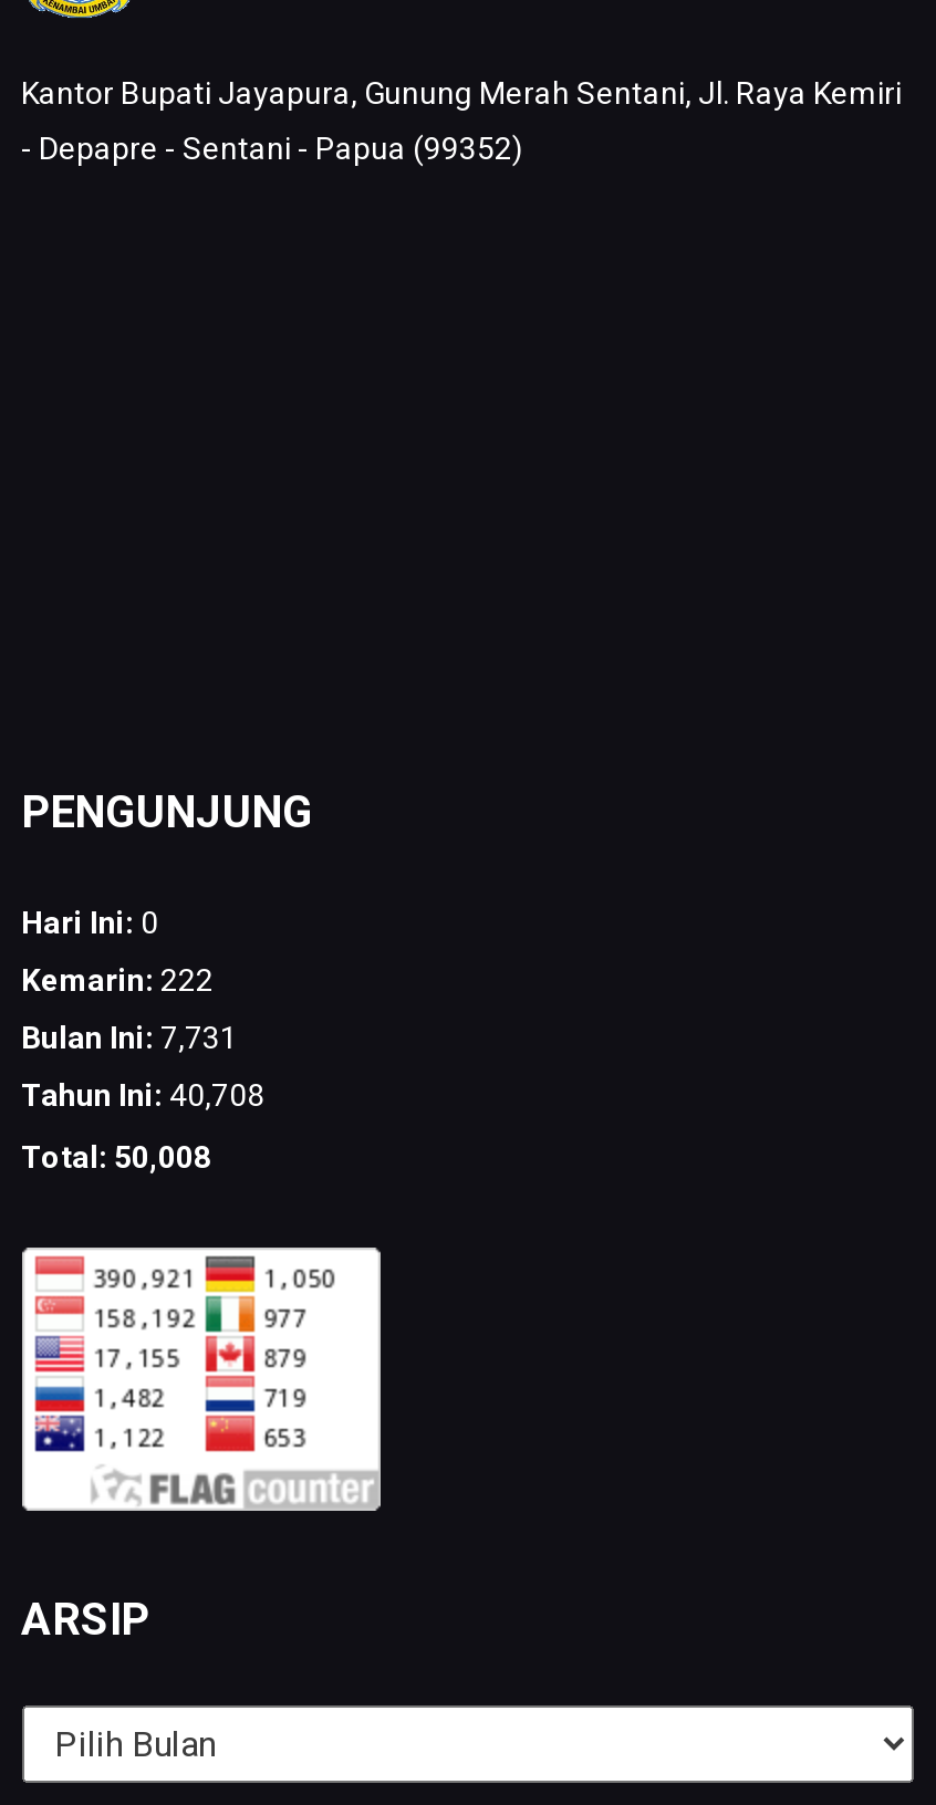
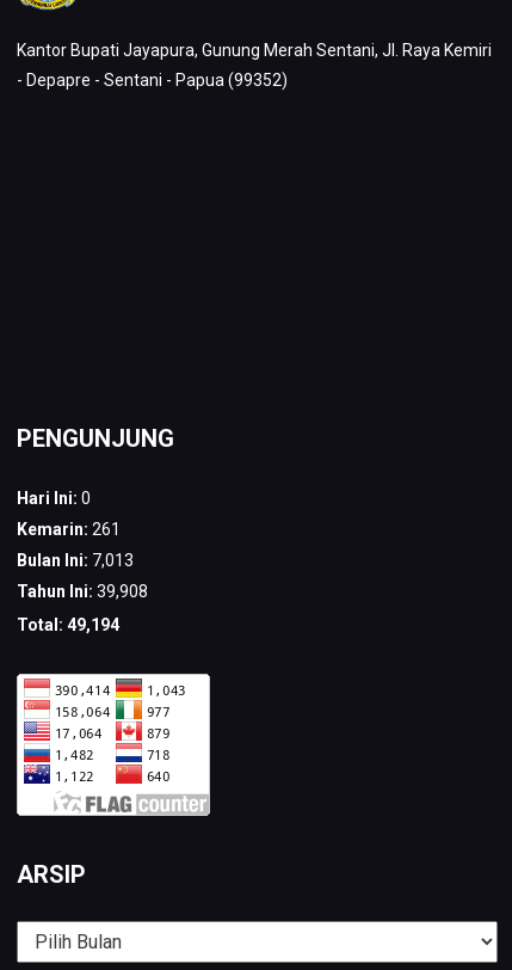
- Kemarin: 222
+ Kemarin: 261

- Bulan Ini: 7,731
+ Bulan Ini: 7,013

- Tahun Ini: 40,708
+ Tahun Ini: 39,908

- Total: 50,008
+ Total: 49,194
